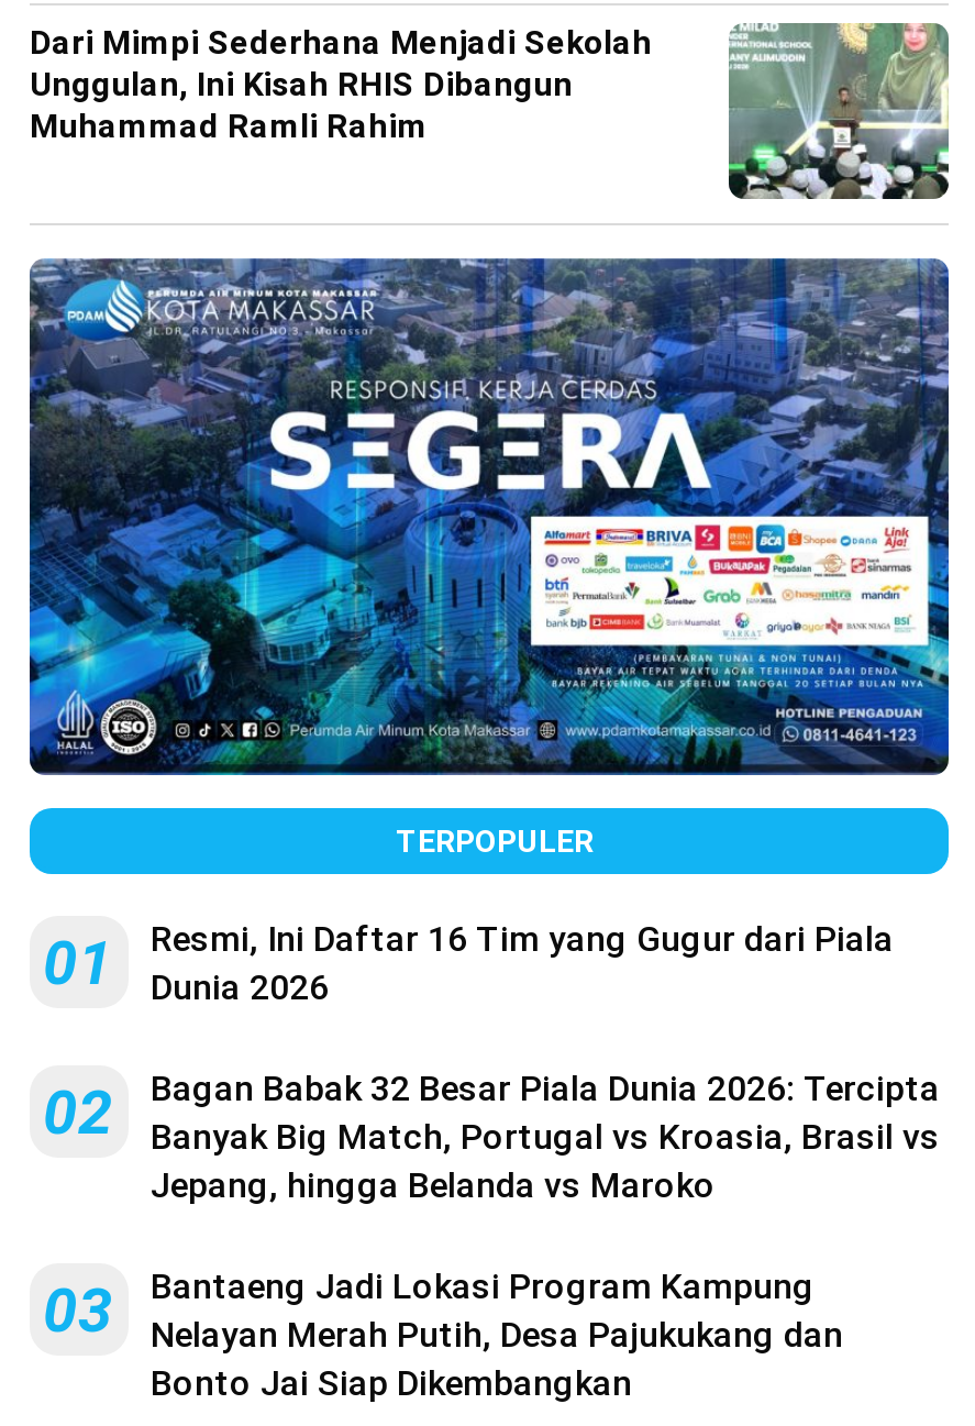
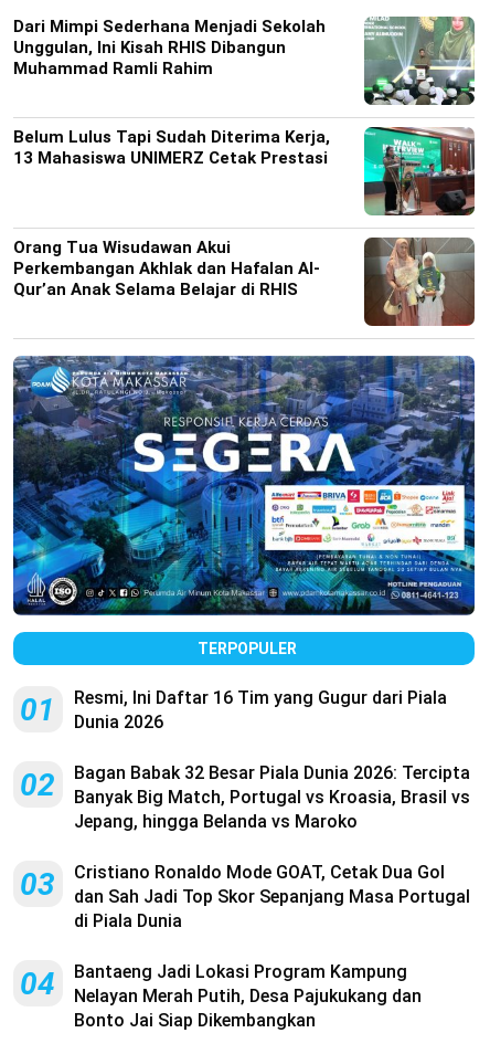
+ [image]
+ Belum Lulus Tapi Sudah Diterima Kerja,
+ 13 Mahasiswa UNIMERZ Cetak Prestasi

+ [image]
+ Orang Tua Wisudawan Akui
+ Perkembangan Akhlak dan Hafalan Al-
+ Qur’an Anak Selama Belajar di RHIS

+ Cristiano Ronaldo Mode GOAT, Cetak Dua Gol
+ dan Sah Jadi Top Skor Sepanjang Masa Portugal
+ di Piala Dunia
+ 04
